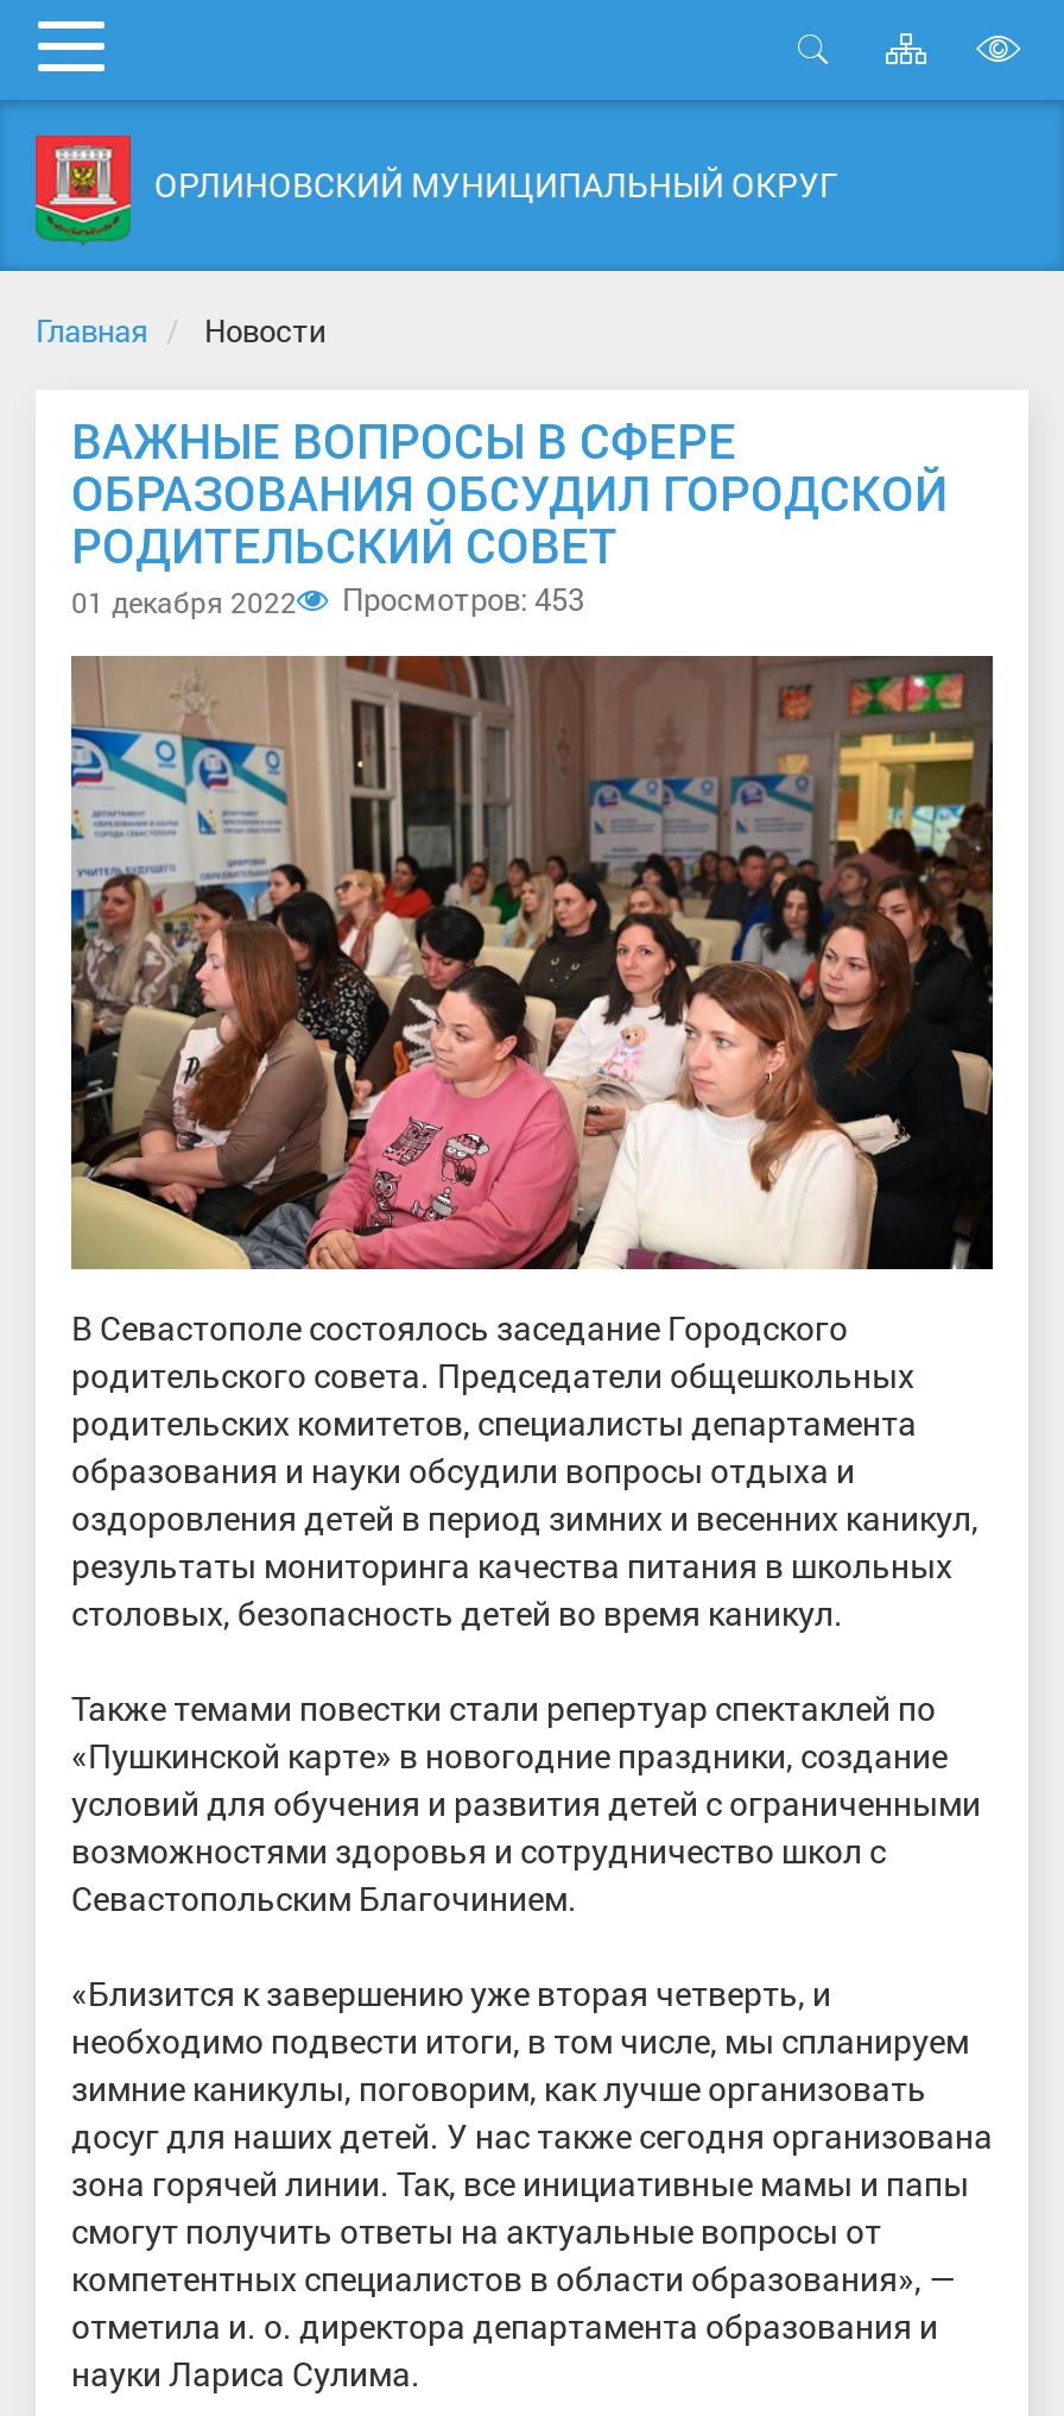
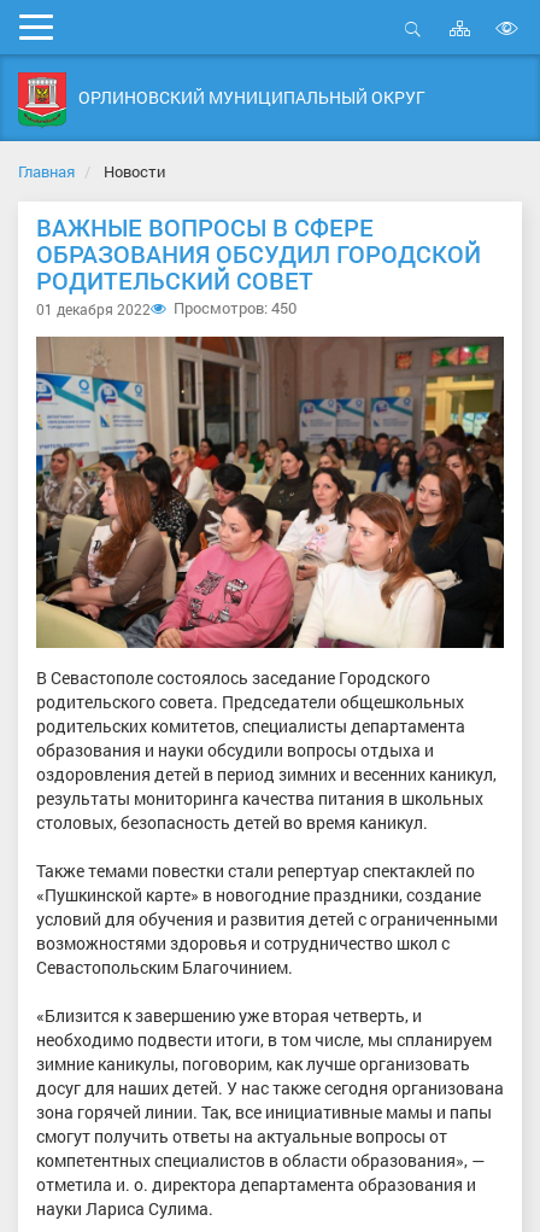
- 01 декабря 2022 Просмотров: 453
+ 01 декабря 2022 Просмотров: 450
